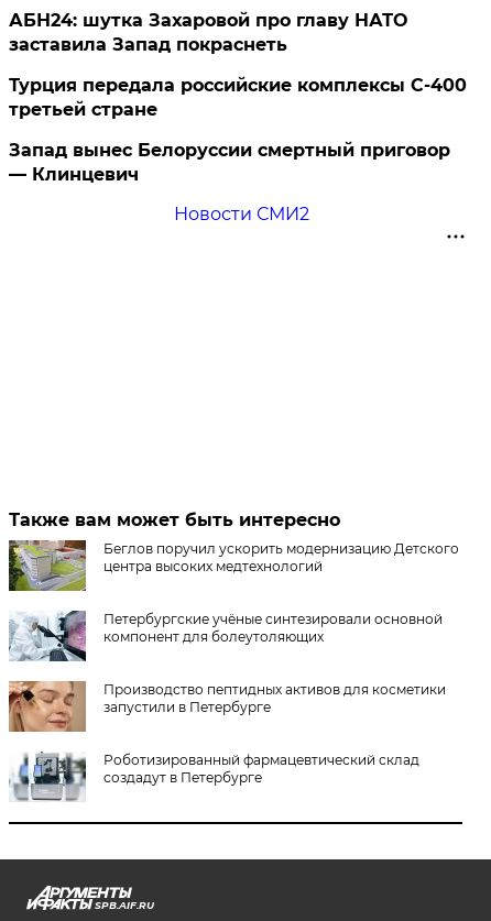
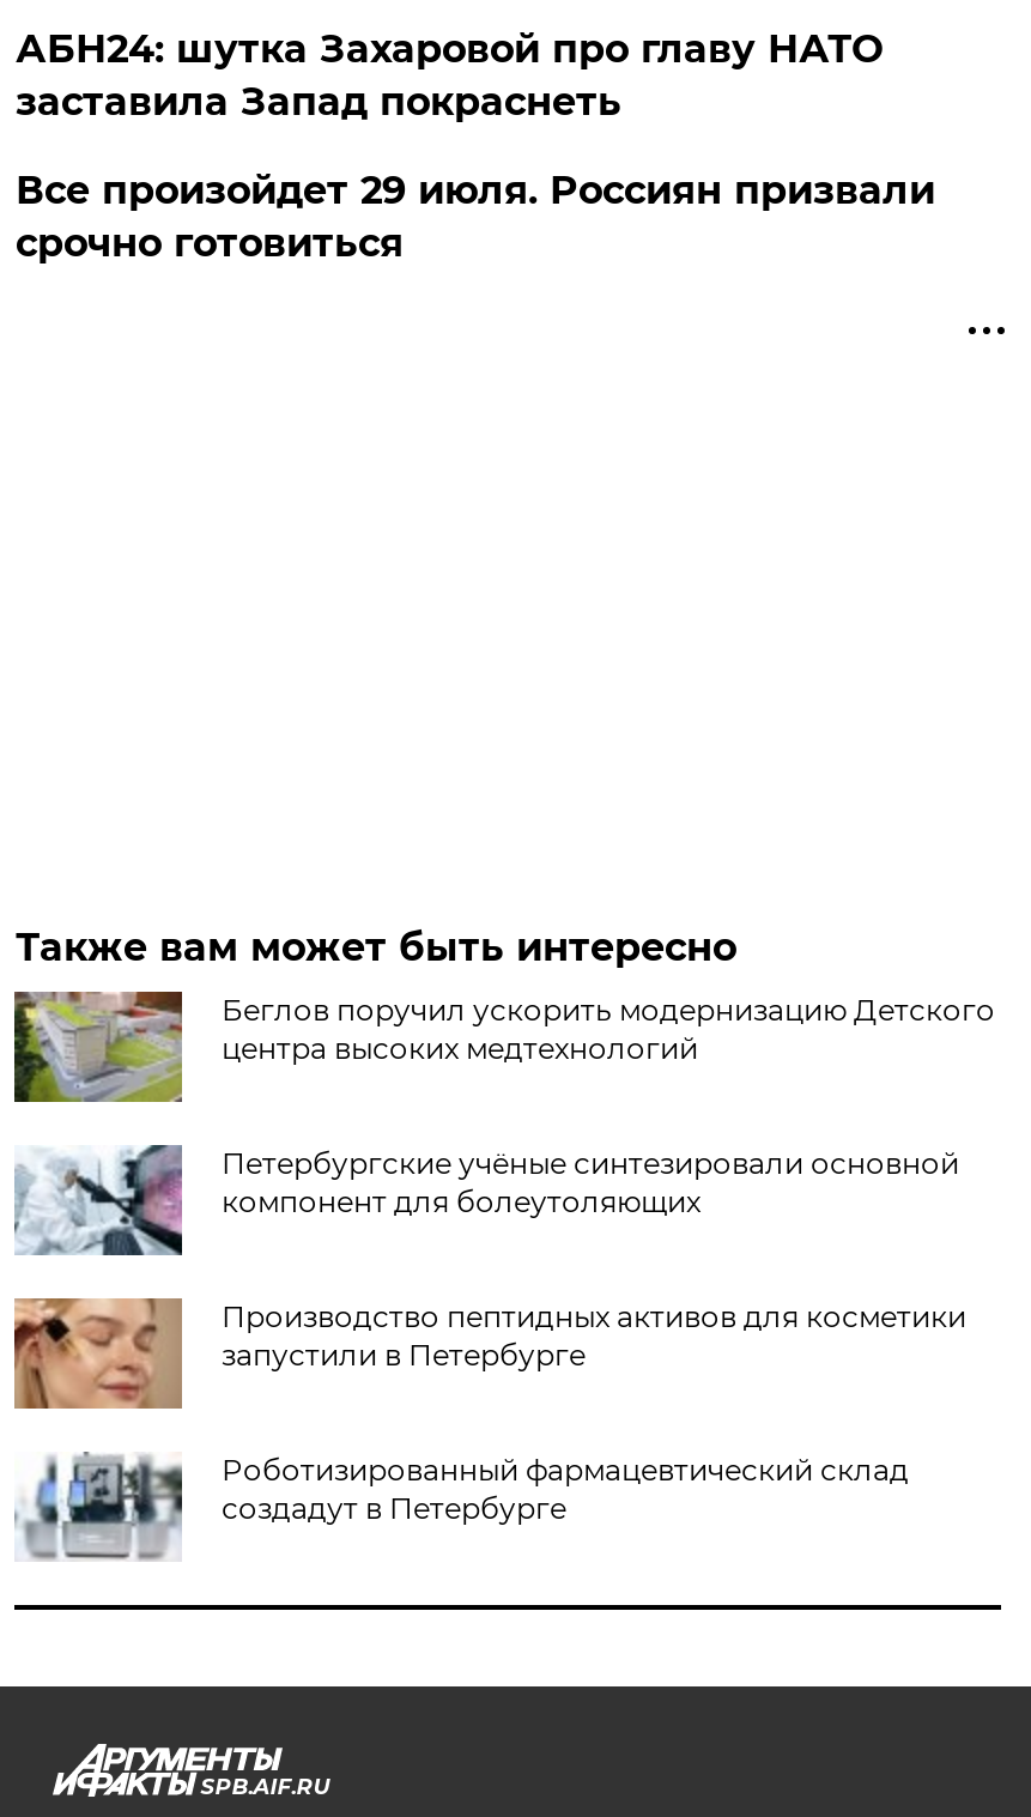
- Турция передала российские комплексы С-400
- третьей стране
- Запад вынес Белоруссии смертный приговор
- — Клинцевич
- Новости СМИ2
+ Все произойдет 29 июля. Россиян призвали
+ срочно готовиться
